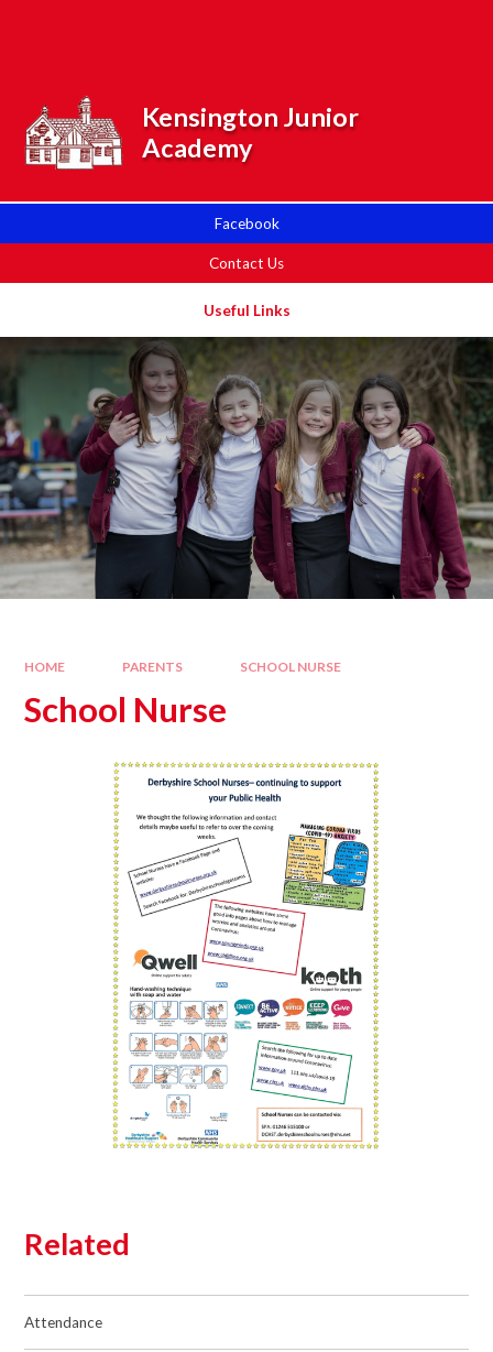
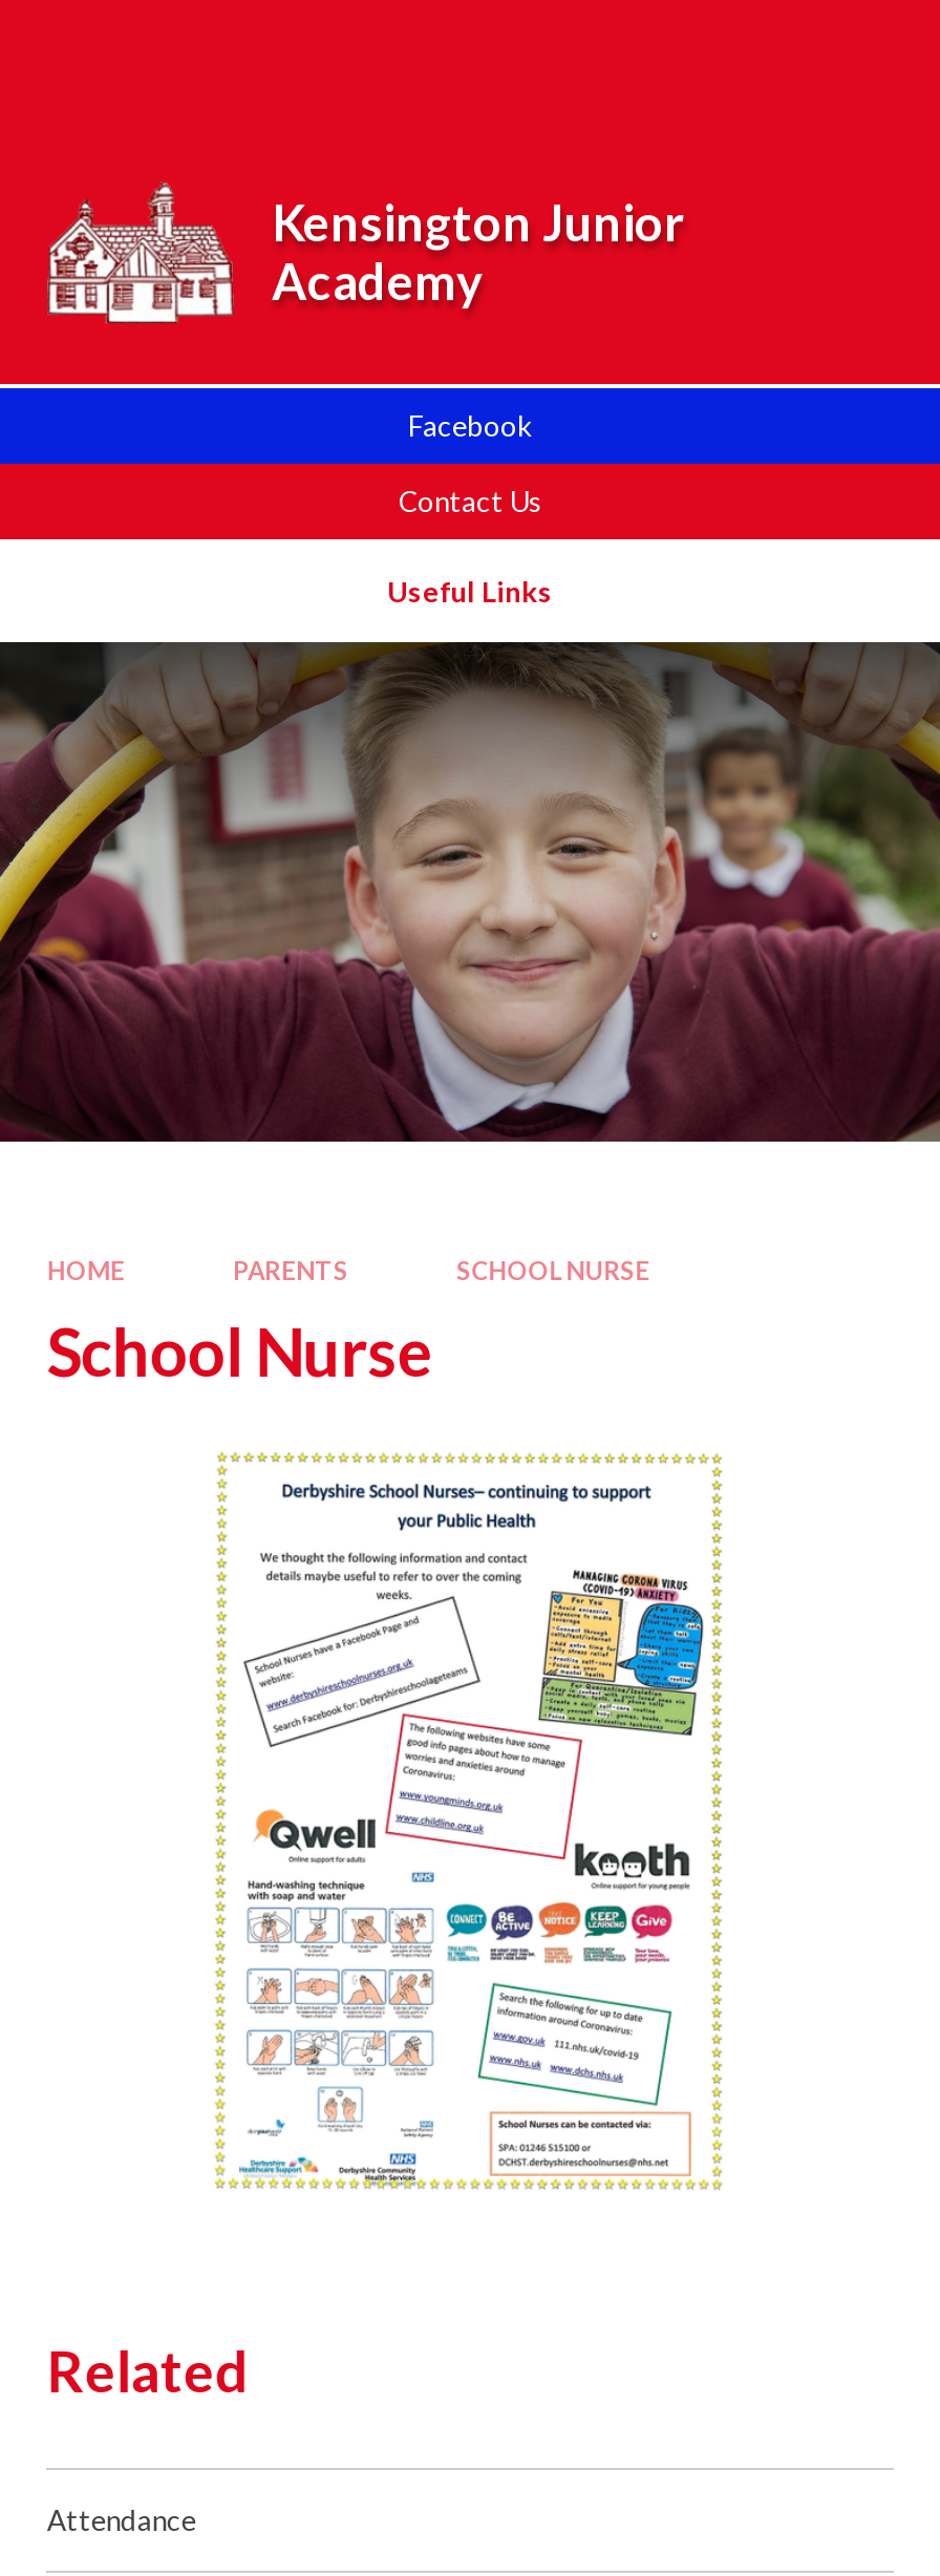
- [image]
+ [image]
